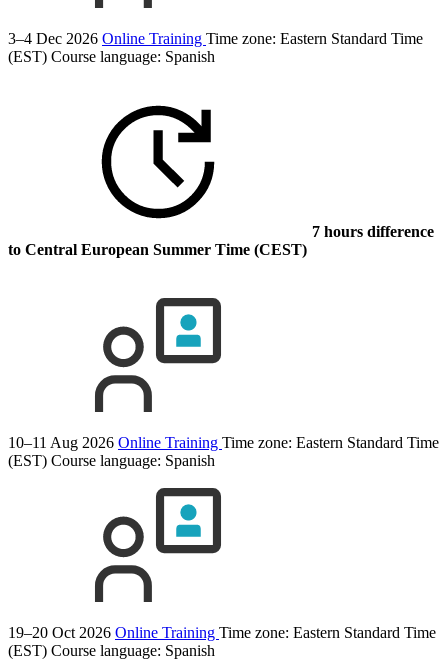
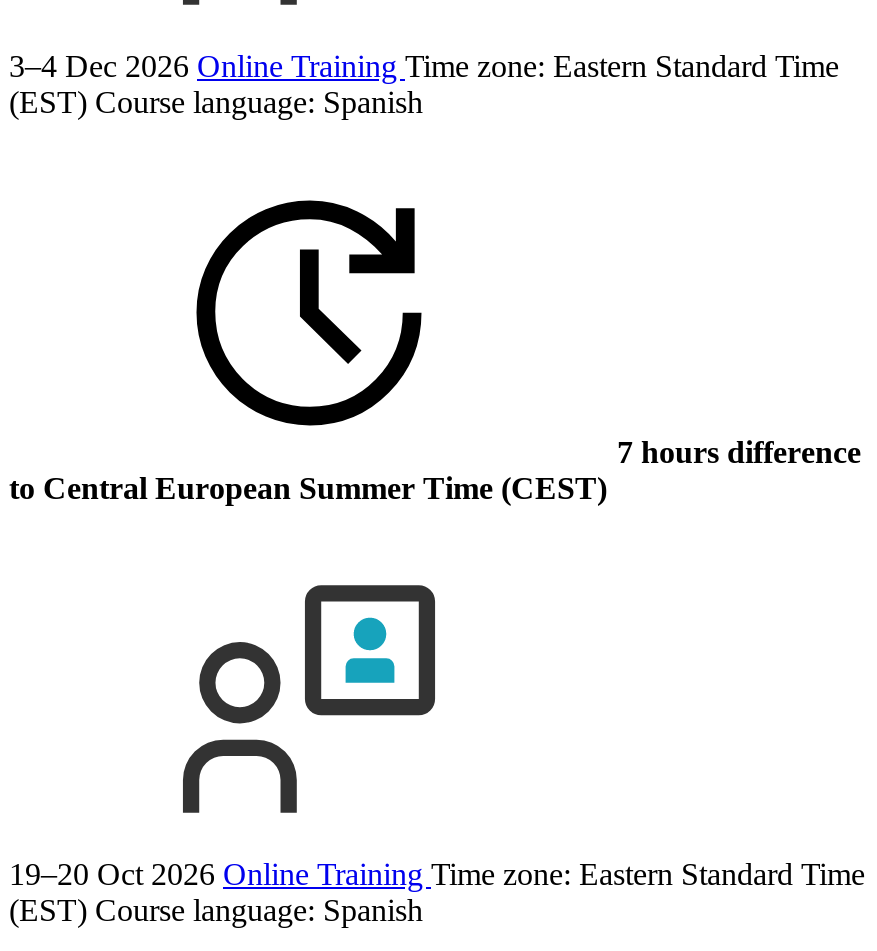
- 10–11 Aug 2026 Online Training Time zone: Eastern Standard Time
- (EST) Course language: Spanish
